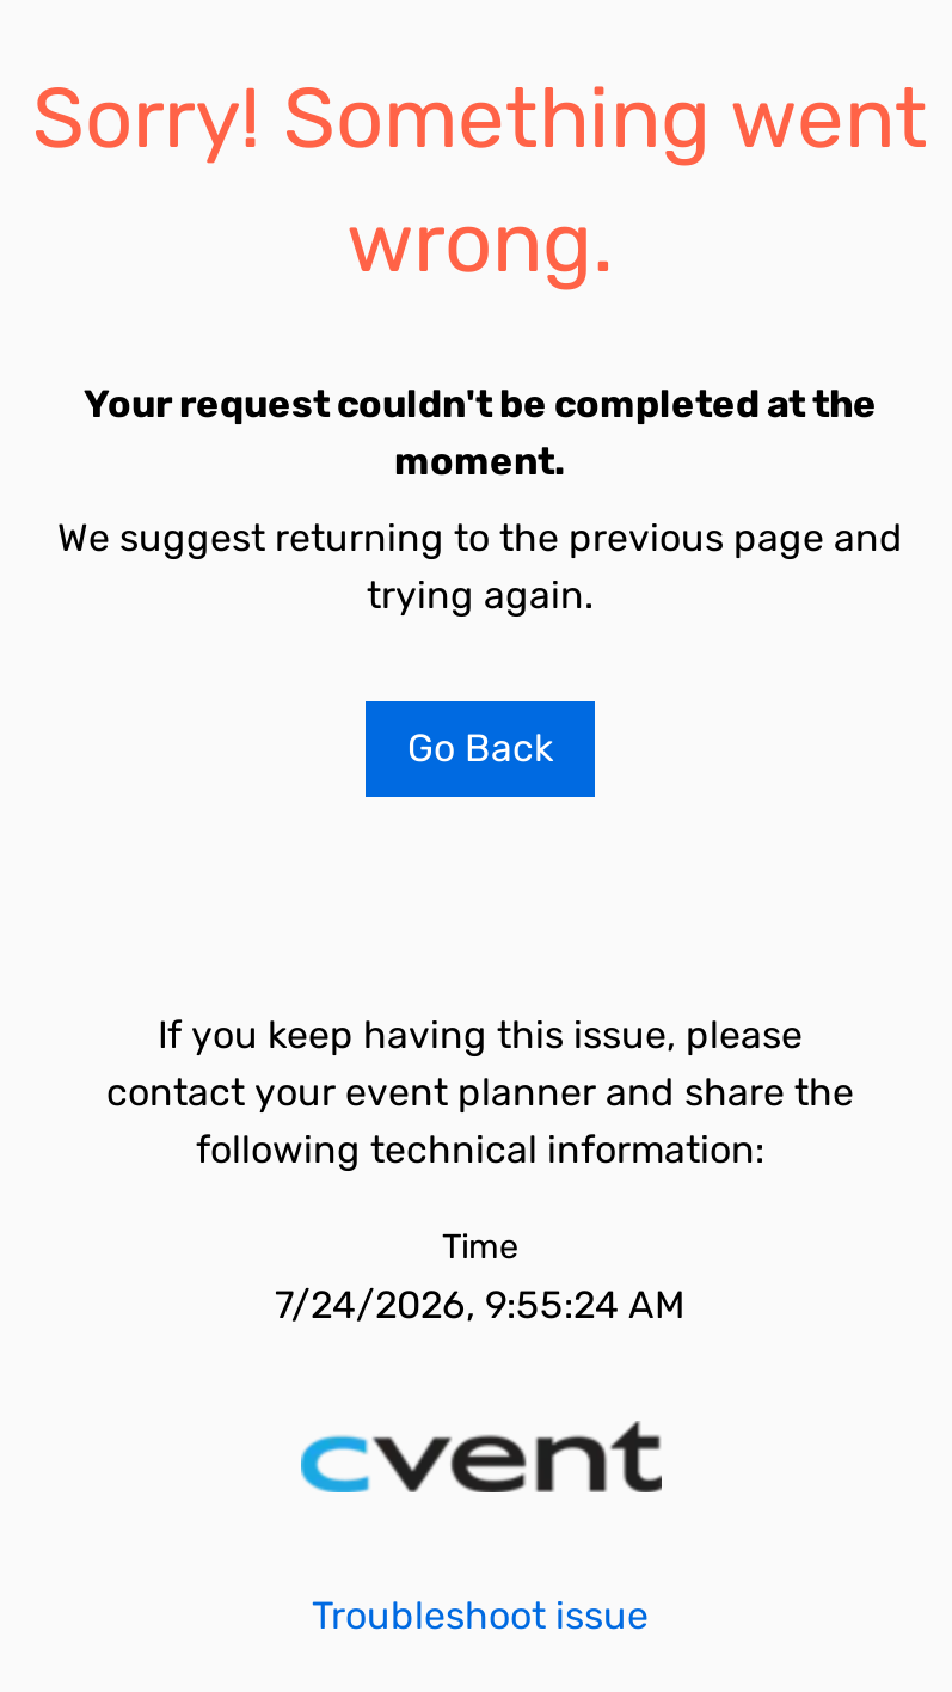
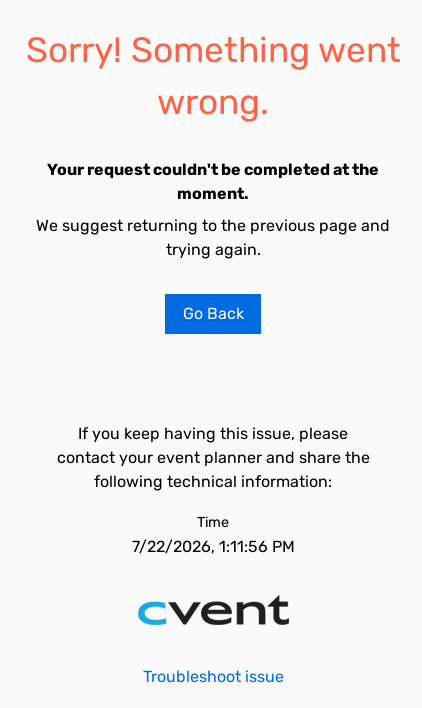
- 7/24/2026, 9:55:24 AM
+ 7/22/2026, 1:11:56 PM
